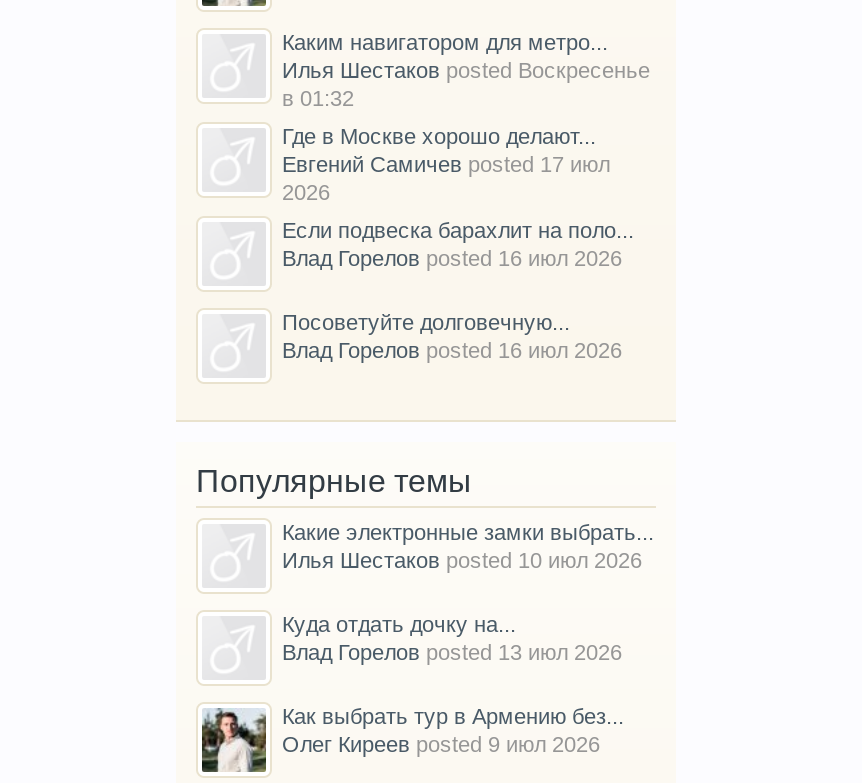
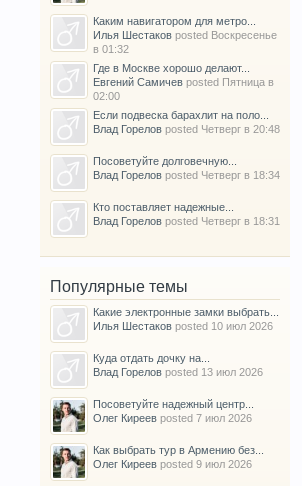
- Евгений Самичев posted 17 июл
+ Евгений Самичев posted Пятница в

- 2026
+ 02:00

- Влад Горелов posted 16 июл 2026
+ Влад Горелов posted Четверг в 20:48

- Влад Горелов posted 16 июл 2026
+ Влад Горелов posted Четверг в 18:34
+ Кто поставляет надежные...
+ Влад Горелов posted Четверг в 18:31

+ Посоветуйте надежный центр...
+ Олег Киреев posted 7 июл 2026
